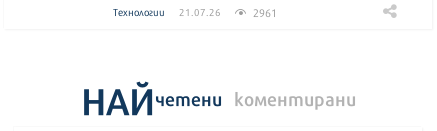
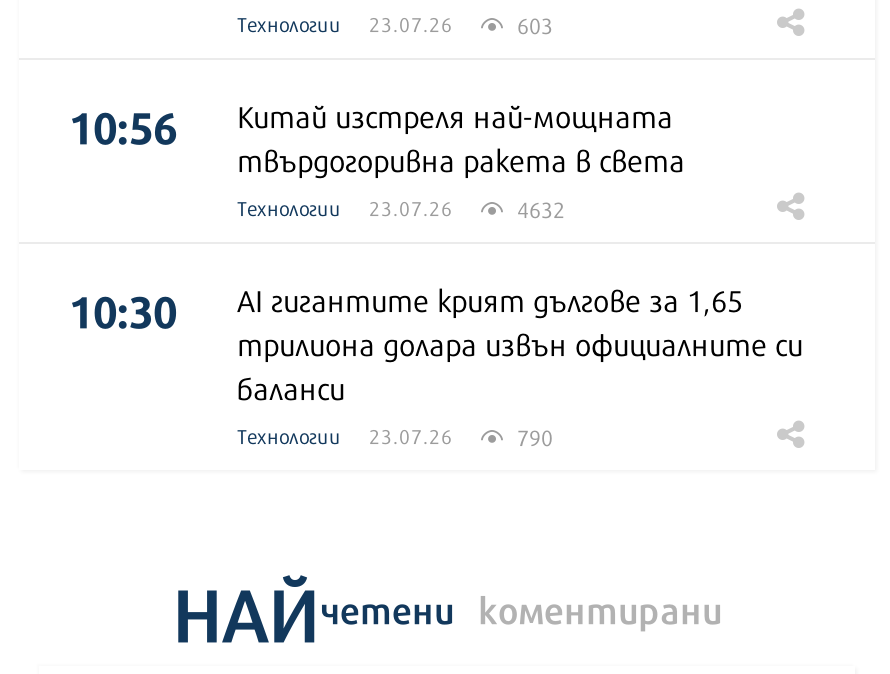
- 21.07.26
- 2961
+ 23.07.26
+ 603
+ 10:56
+ Китай изстреля най-мощната
+ твърдогоривна ракета в света
+ Технологии
+ 23.07.26
+ 4632
+ 10:30
+ AI гигантите крият дългове за 1,65
+ трилиона долара извън официалните си
+ баланси
+ Технологии
+ 23.07.26
+ 790
